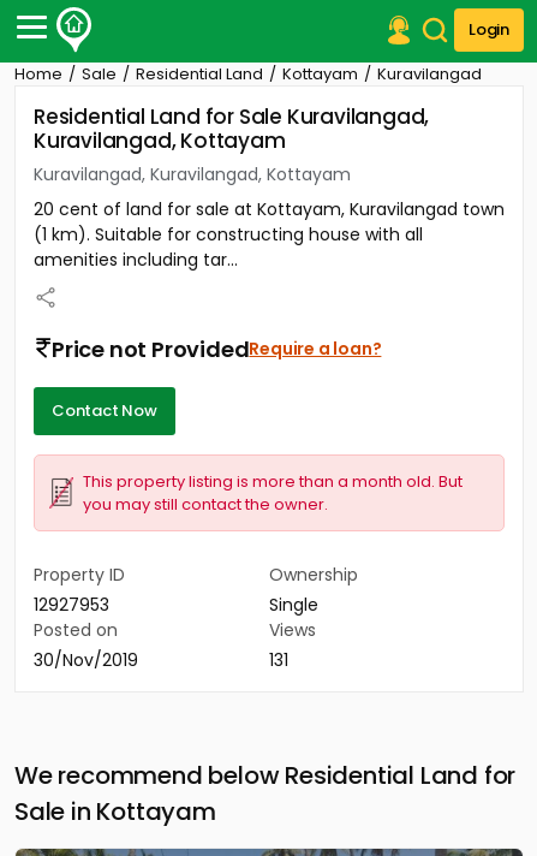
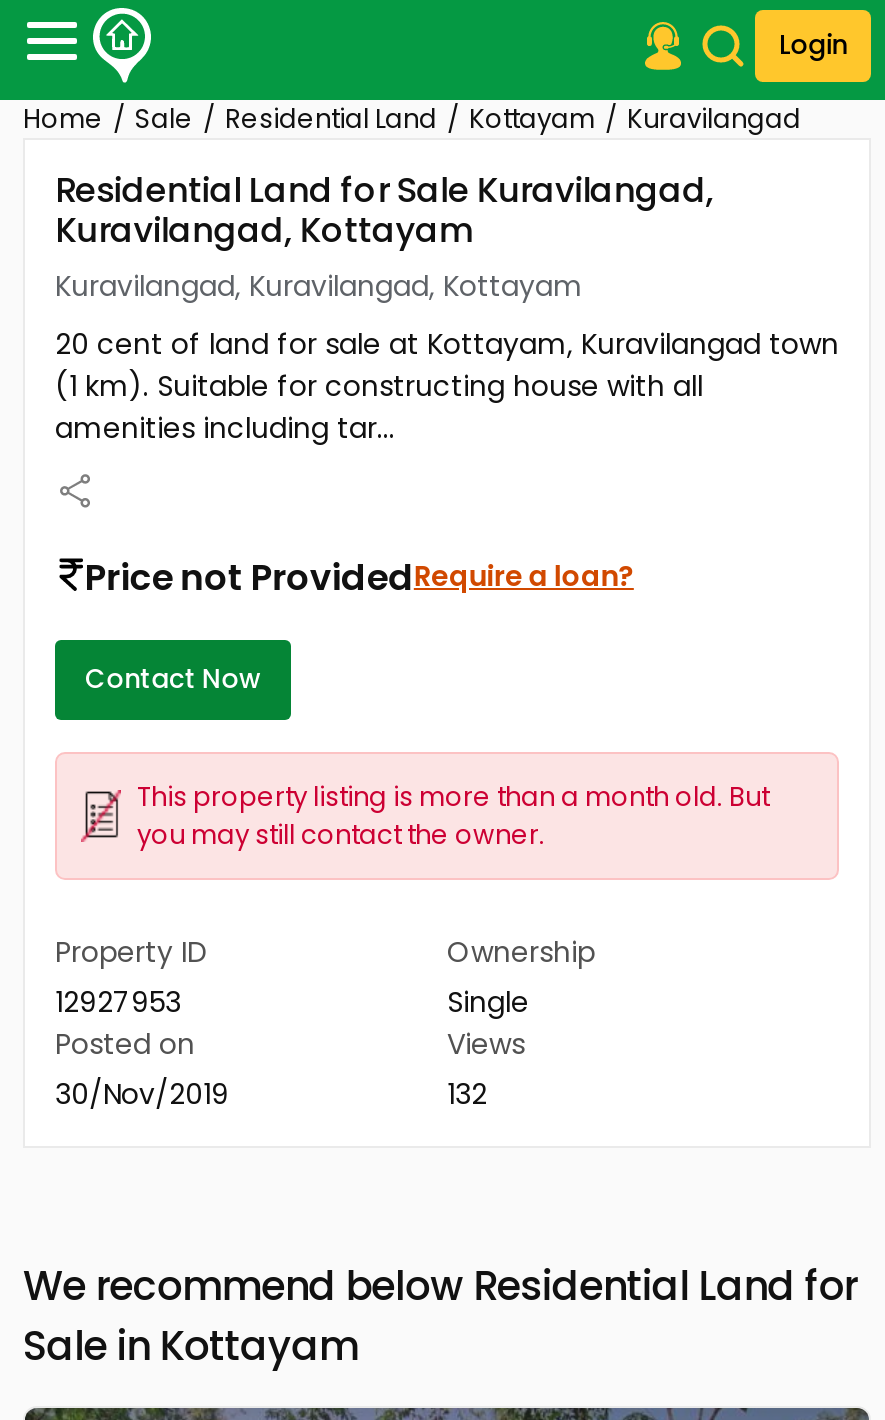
- 131
+ 132
